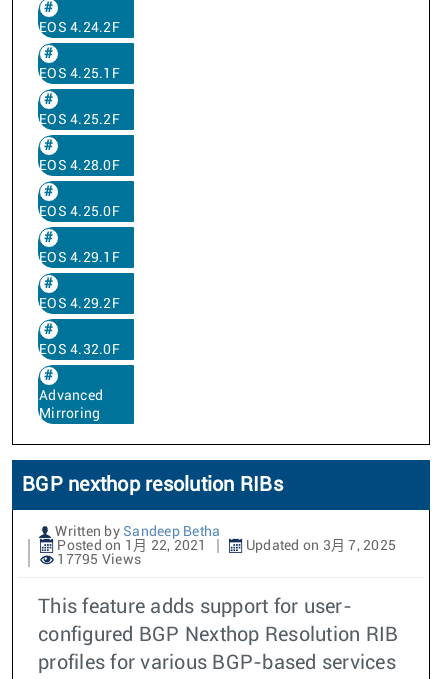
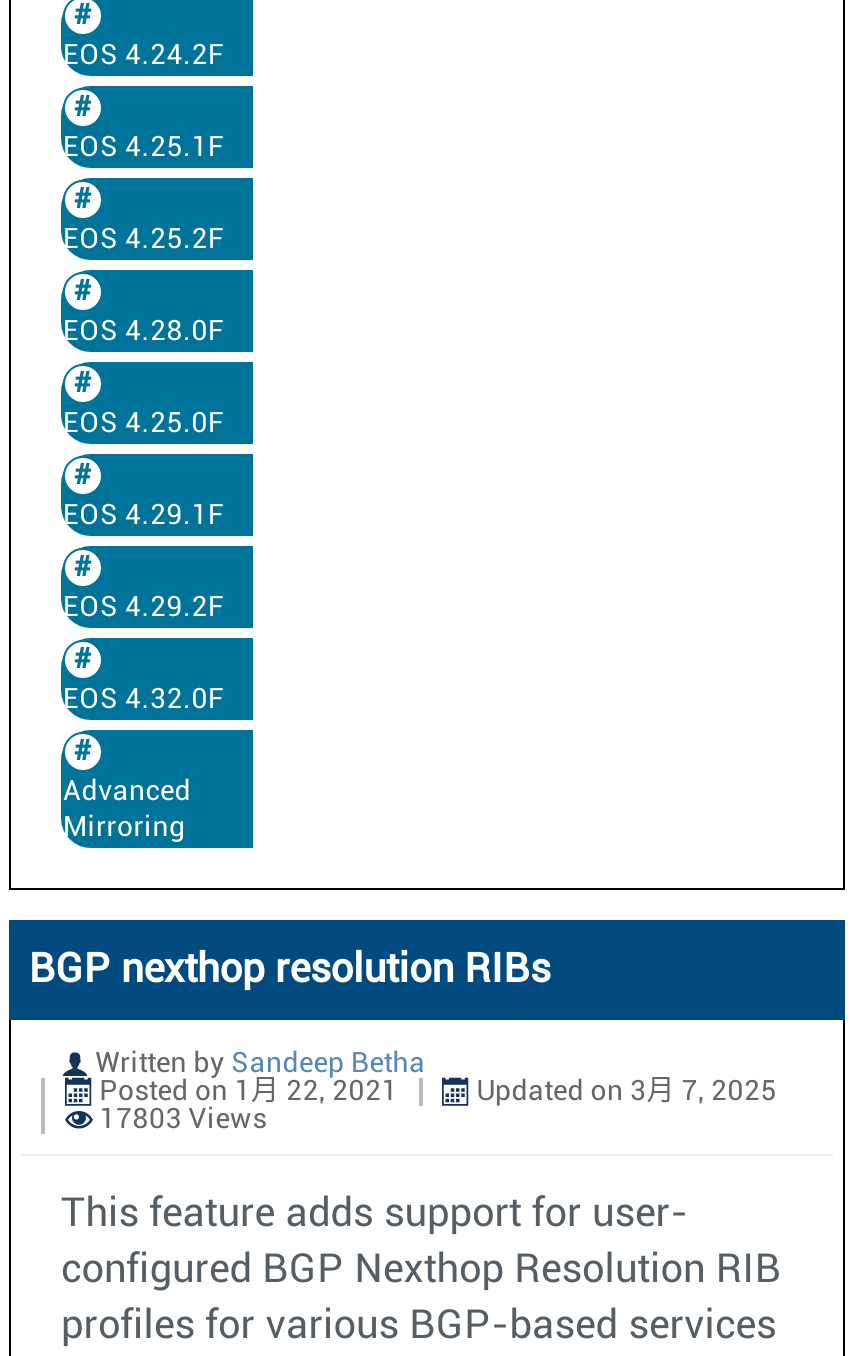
- 17795 Views
+ 17803 Views
